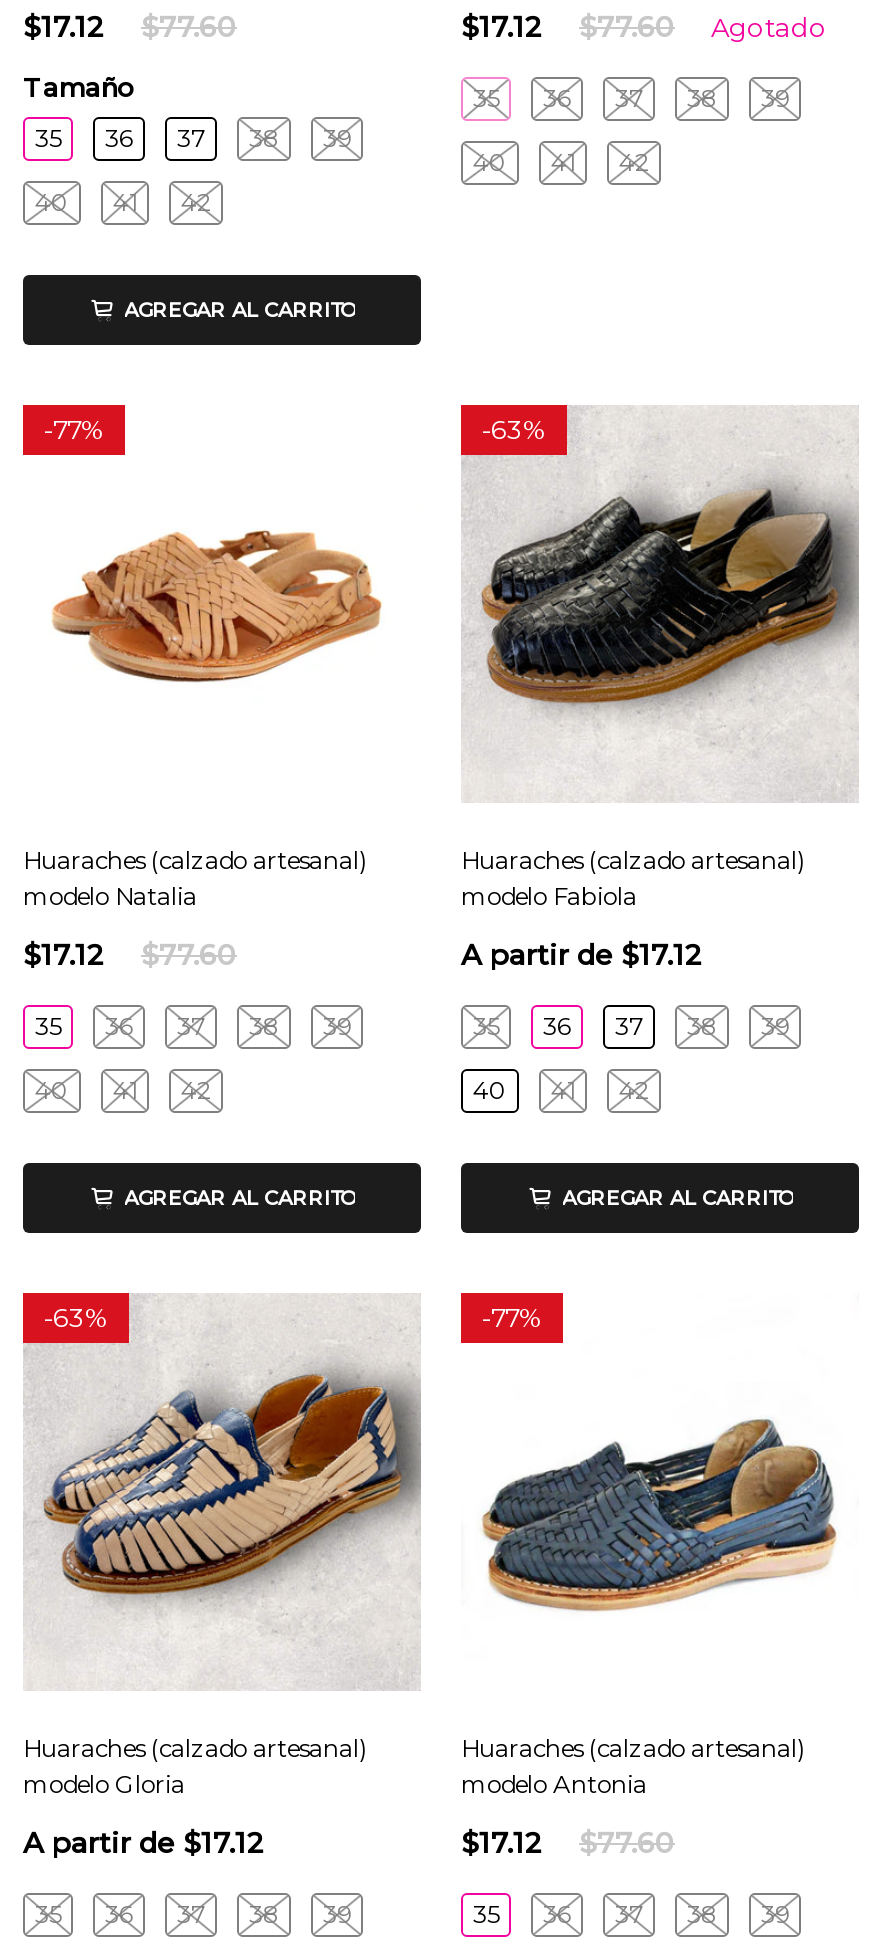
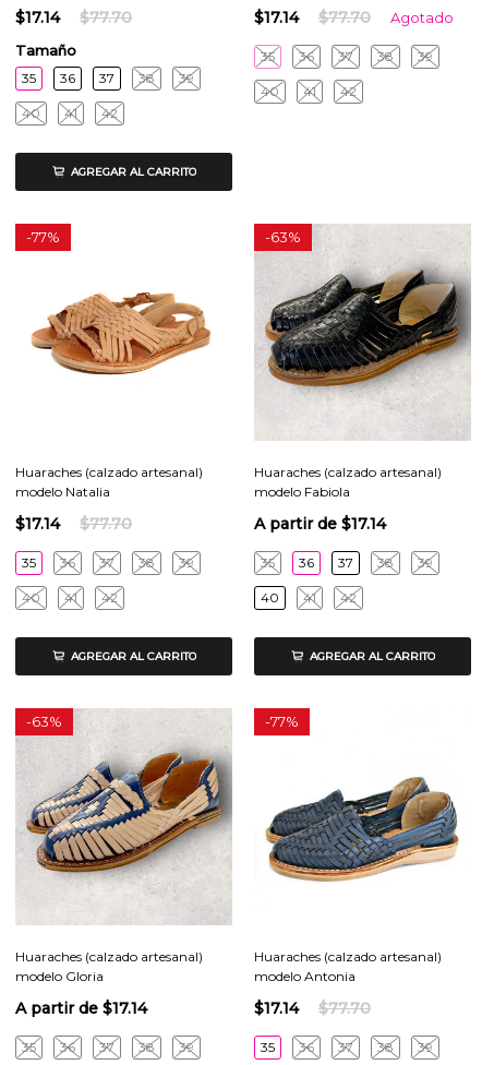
- $17.12
+ $17.14

- $77.60
+ $77.70

- $17.12
+ $17.14

- $77.60
+ $77.70

- $17.12
+ $17.14

- $77.60
+ $77.70

- A partir de $17.12
+ A partir de $17.14

- A partir de $17.12
+ A partir de $17.14

- $17.12
+ $17.14

- $77.60
+ $77.70
